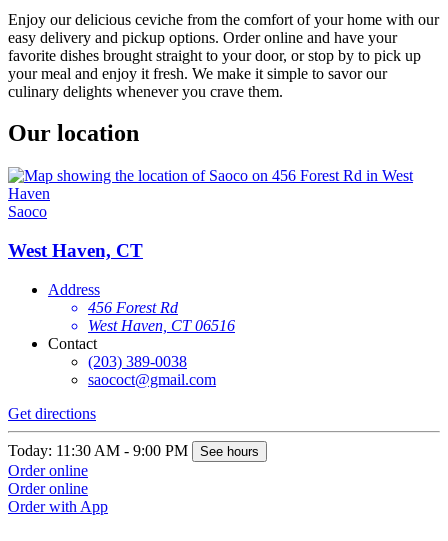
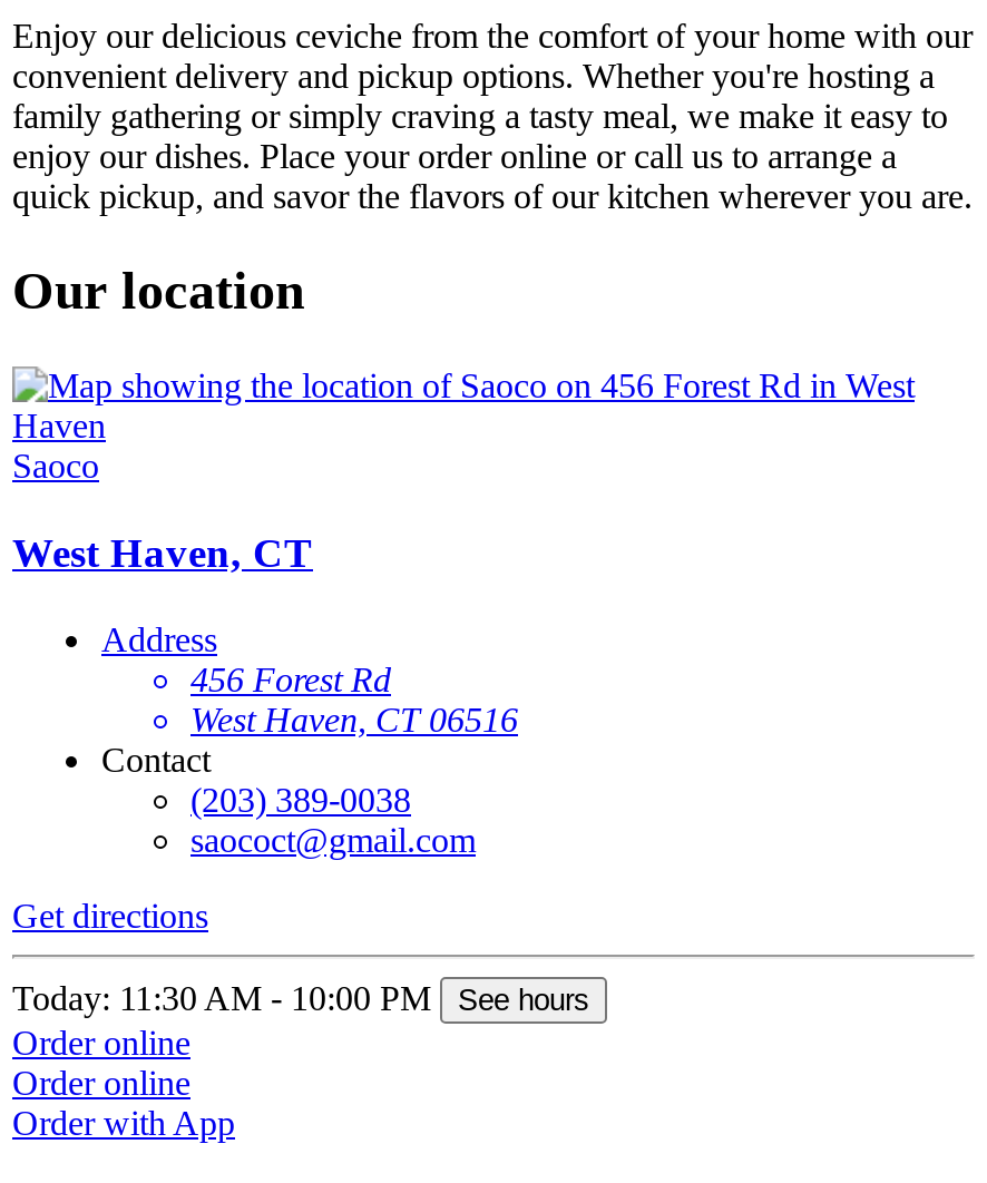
- easy delivery and pickup options. Order online and have your
- favorite dishes brought straight to your door, or stop by to pick up
- your meal and enjoy it fresh. We make it simple to savor our
- culinary delights whenever you crave them.
+ convenient delivery and pickup options. Whether you're hosting a
+ family gathering or simply craving a tasty meal, we make it easy to
+ enjoy our dishes. Place your order online or call us to arrange a
+ quick pickup, and savor the flavors of our kitchen wherever you are.

- Today: 11:30 AM - 9:00 PM See hours
+ Today: 11:30 AM - 10:00 PM See hours
